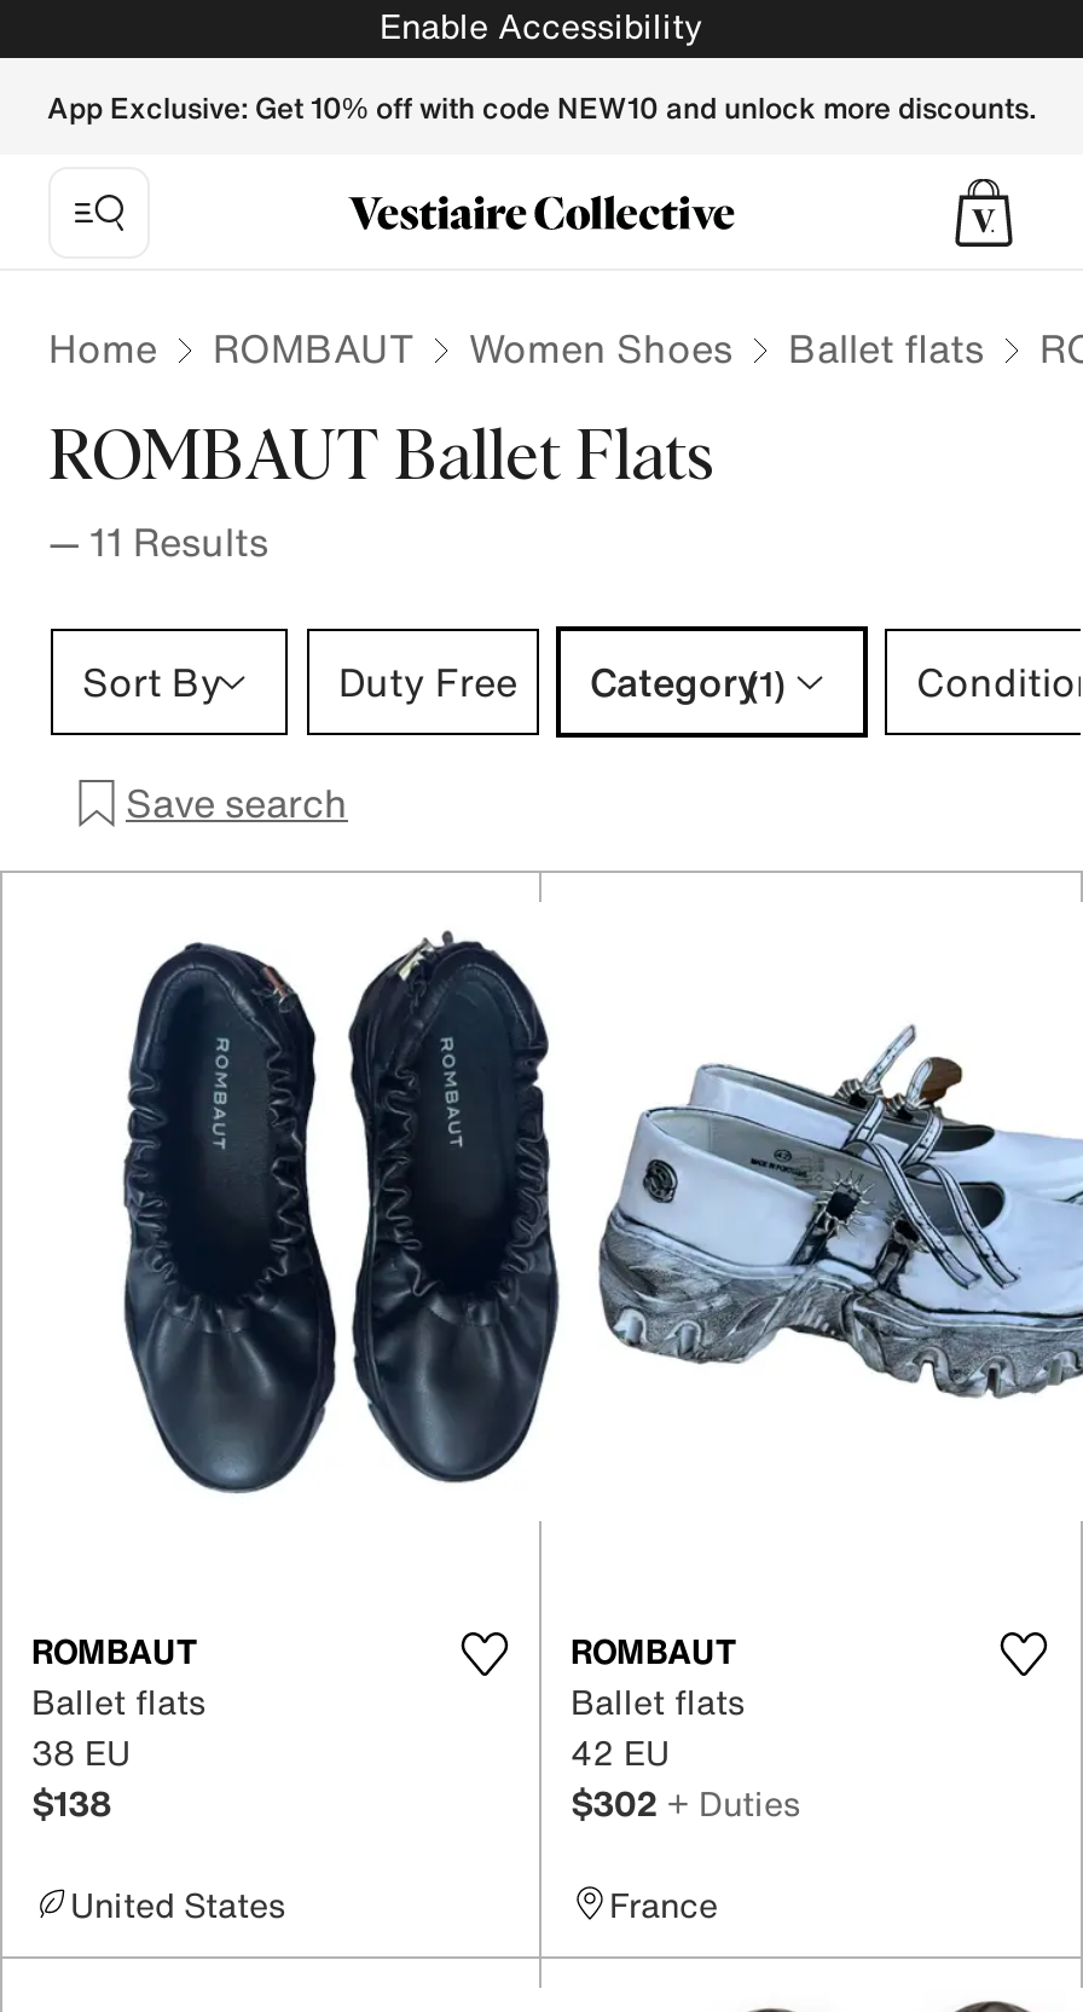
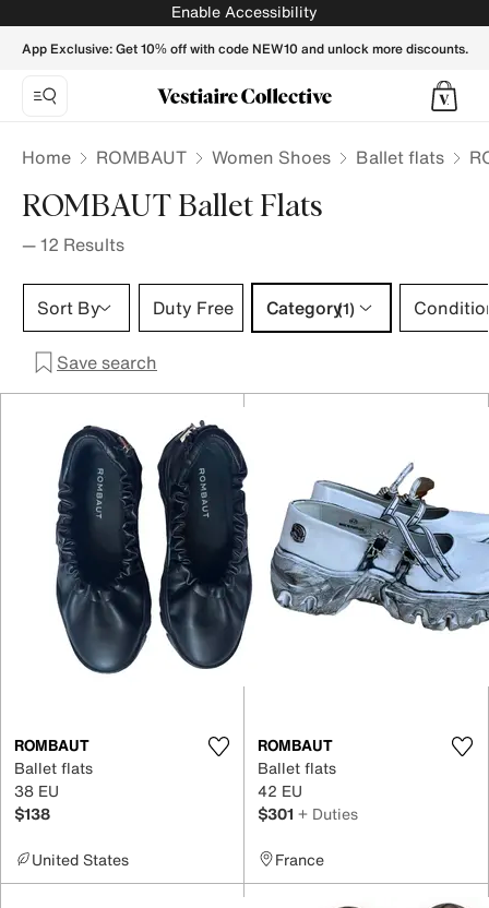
- — 11 Results
+ — 12 Results

- $302 + Duties
+ $301 + Duties
